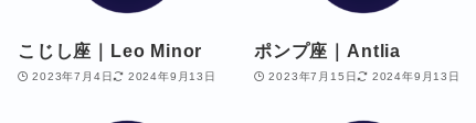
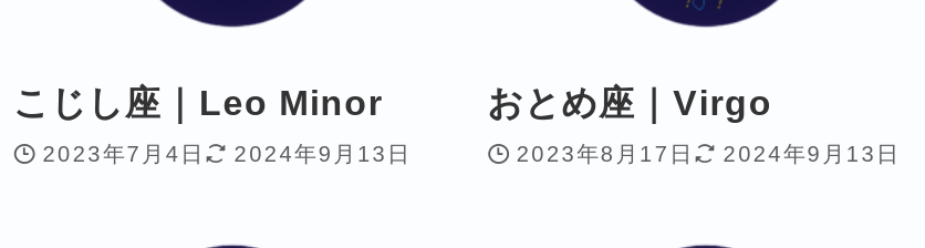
- ポンプ座｜Antlia
+ おとめ座｜Virgo

- 2023年7月15日 2024年9月13日
+ 2023年8月17日 2024年9月13日
